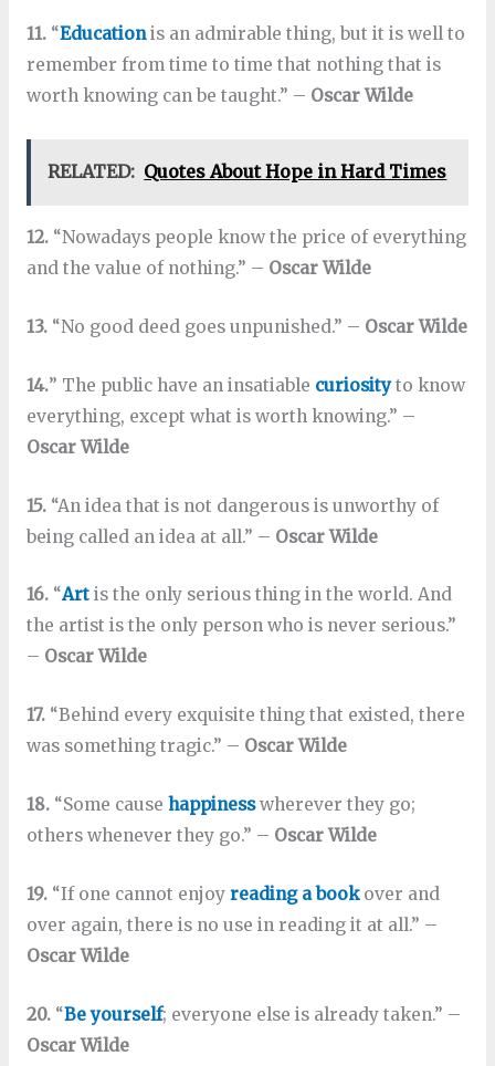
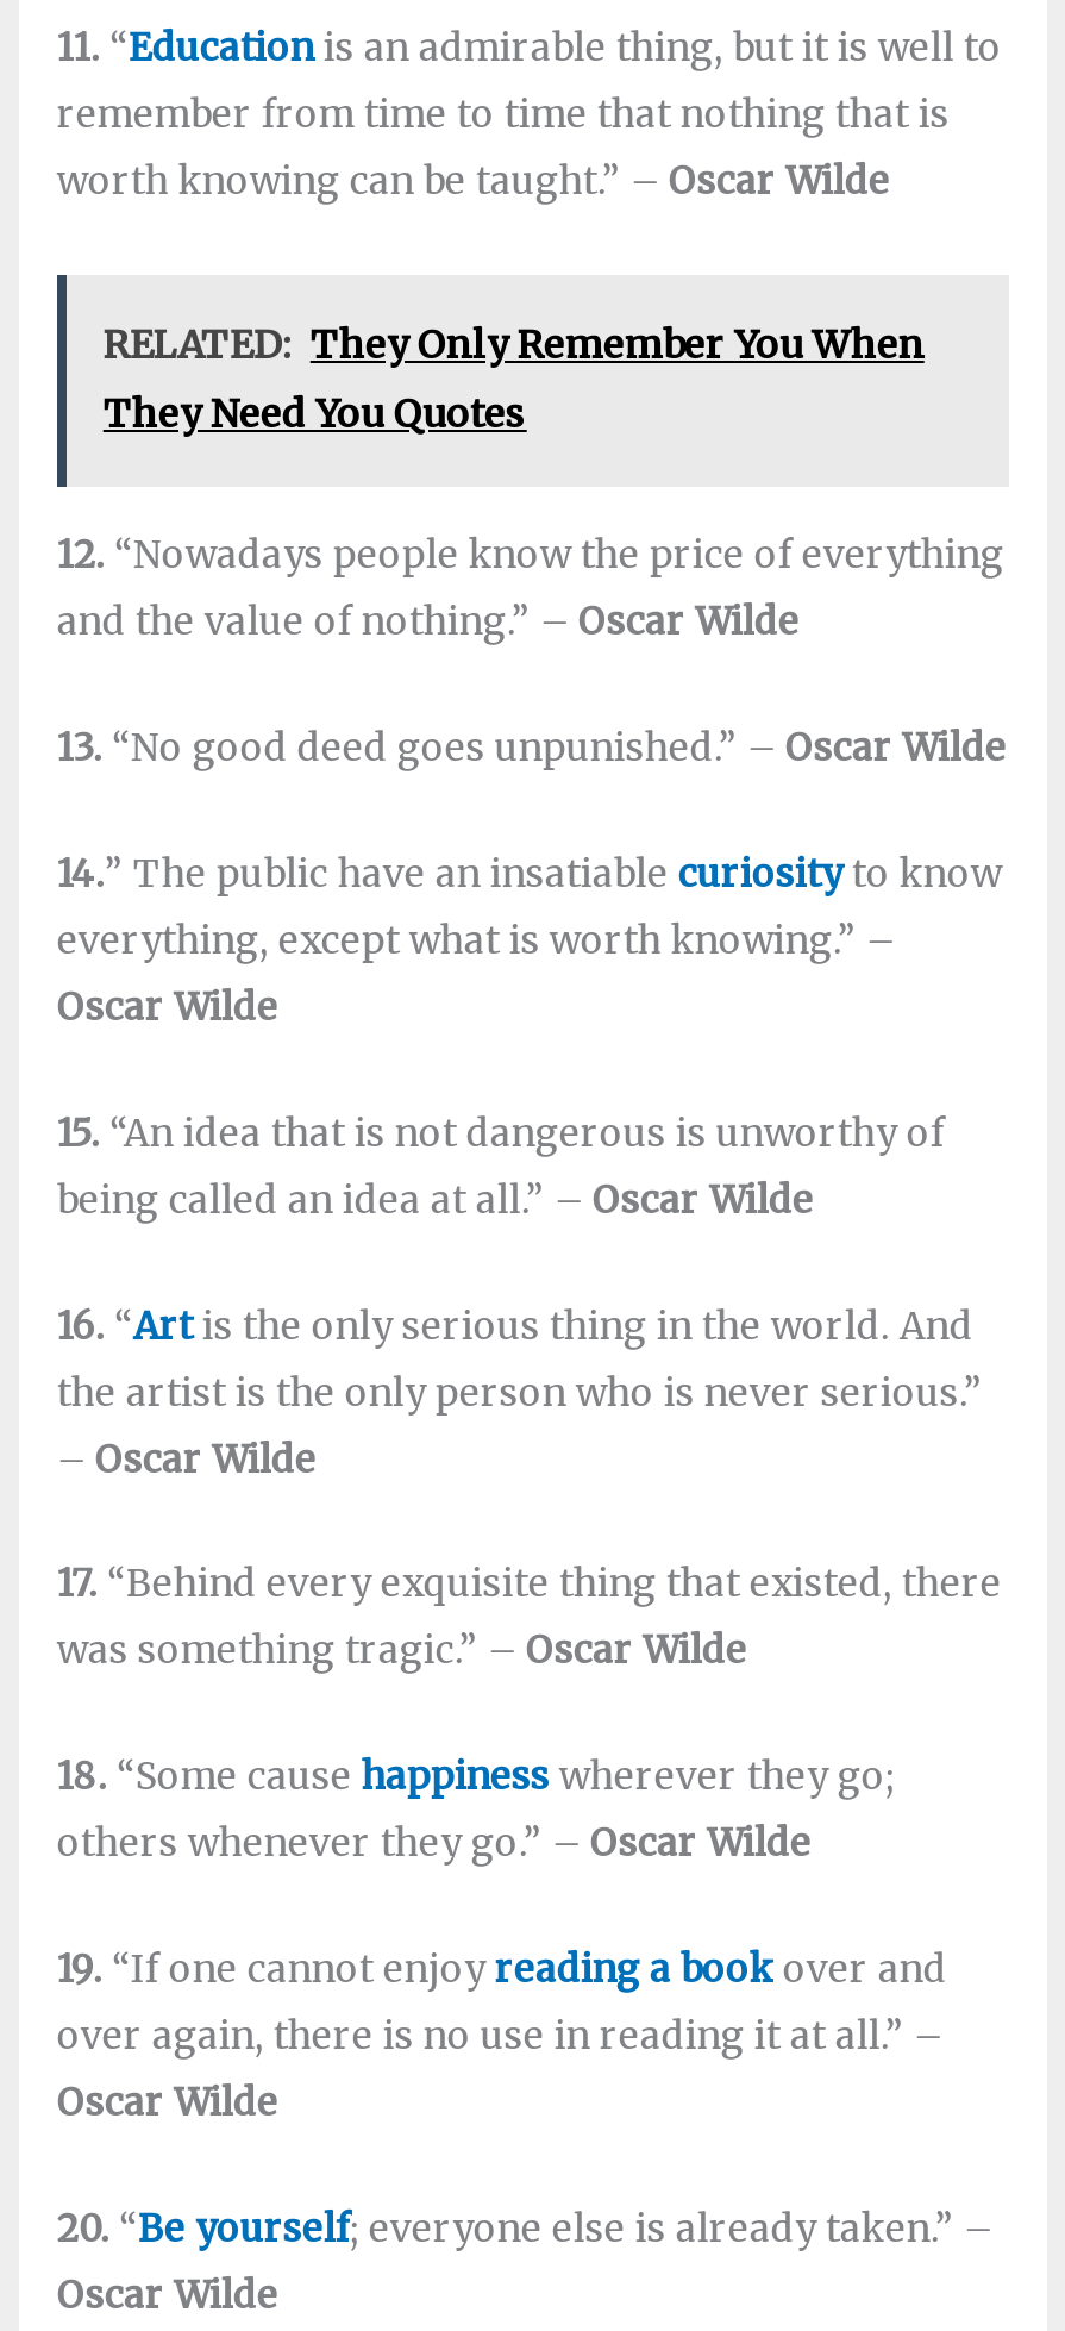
- RELATED: Quotes About Hope in Hard Times
+ RELATED: They Only Remember You When
+ They Need You Quotes
